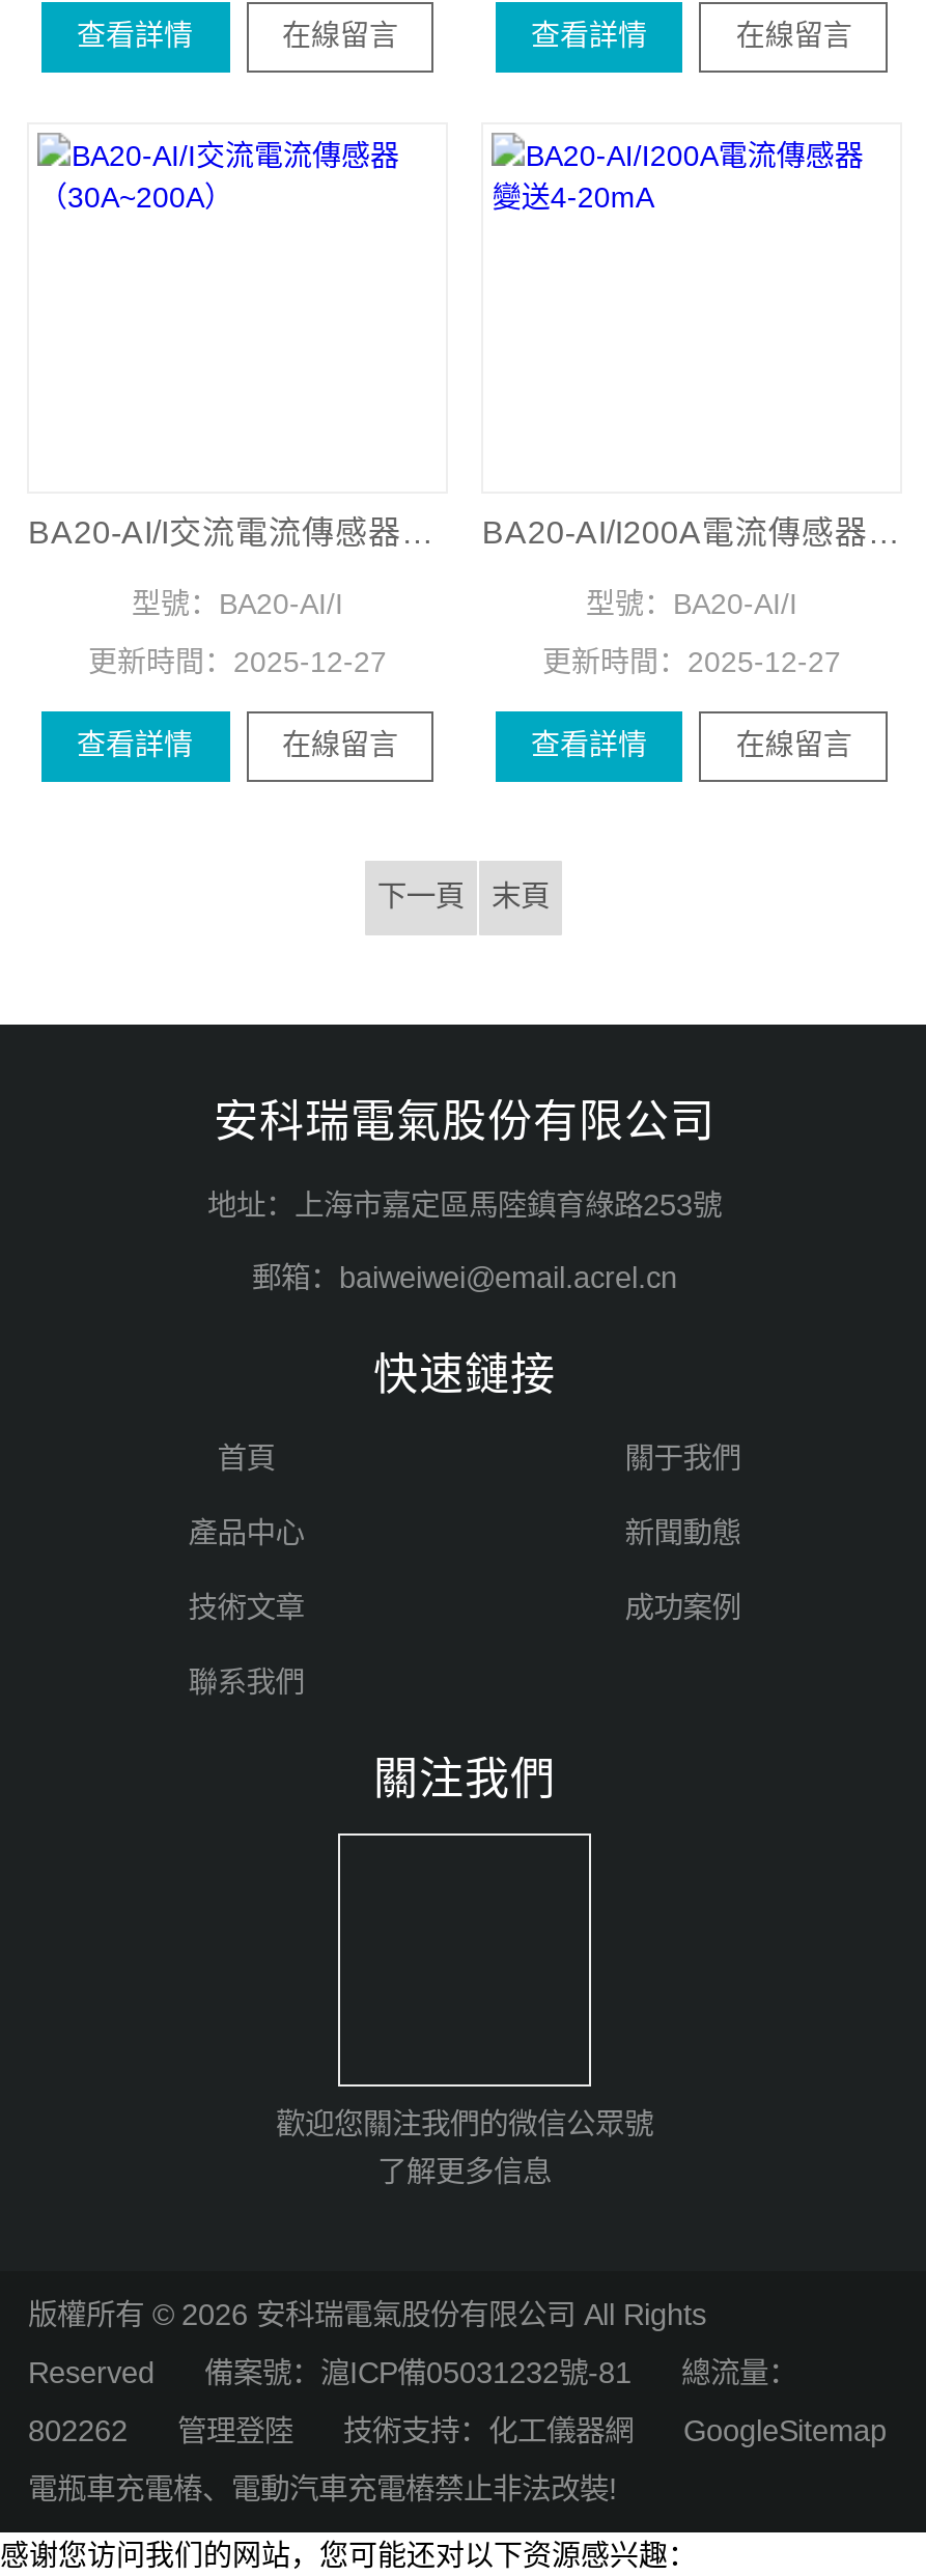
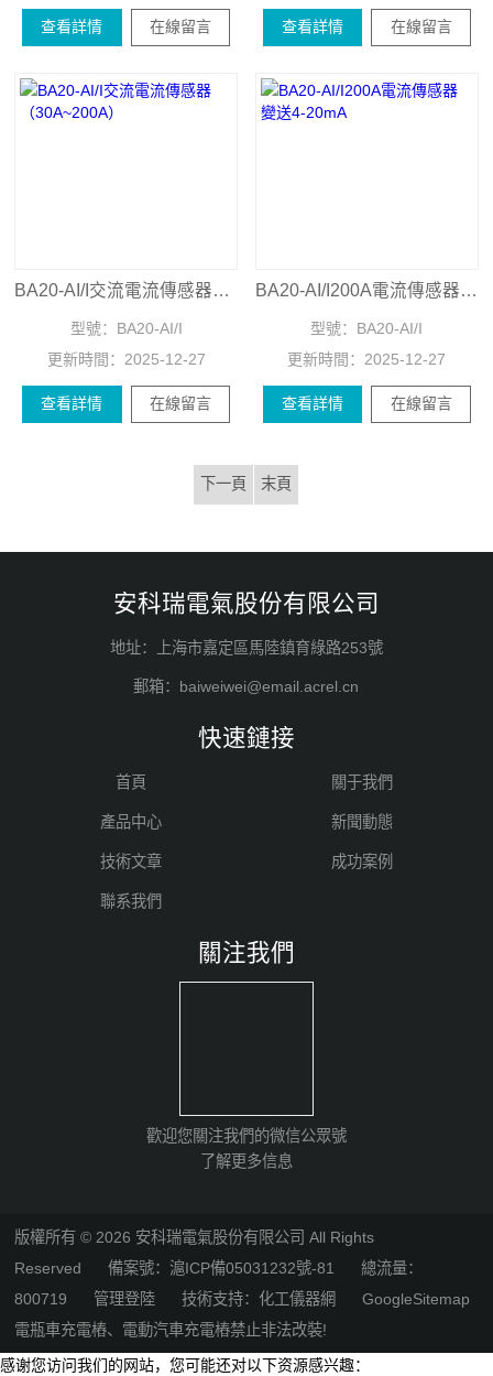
- 802262管理登陸技術支持：化工儀器網
+ 800719管理登陸技術支持：化工儀器網
